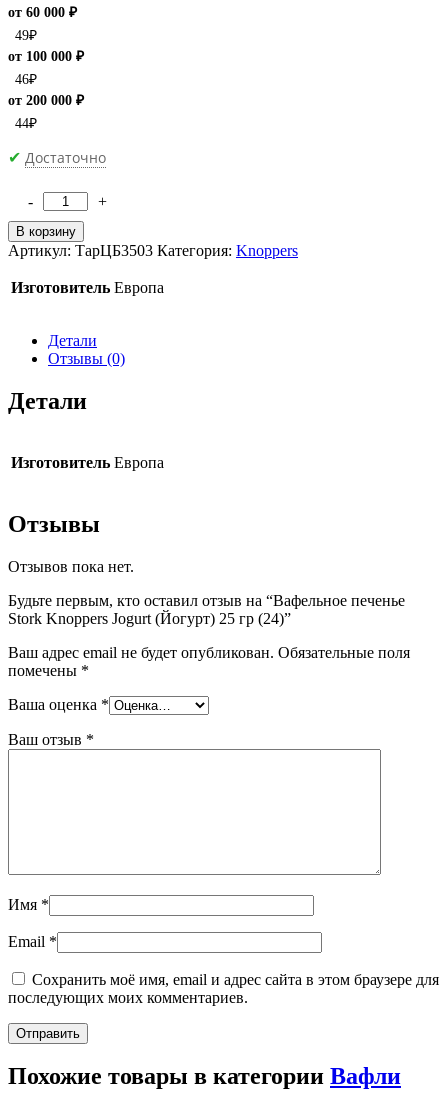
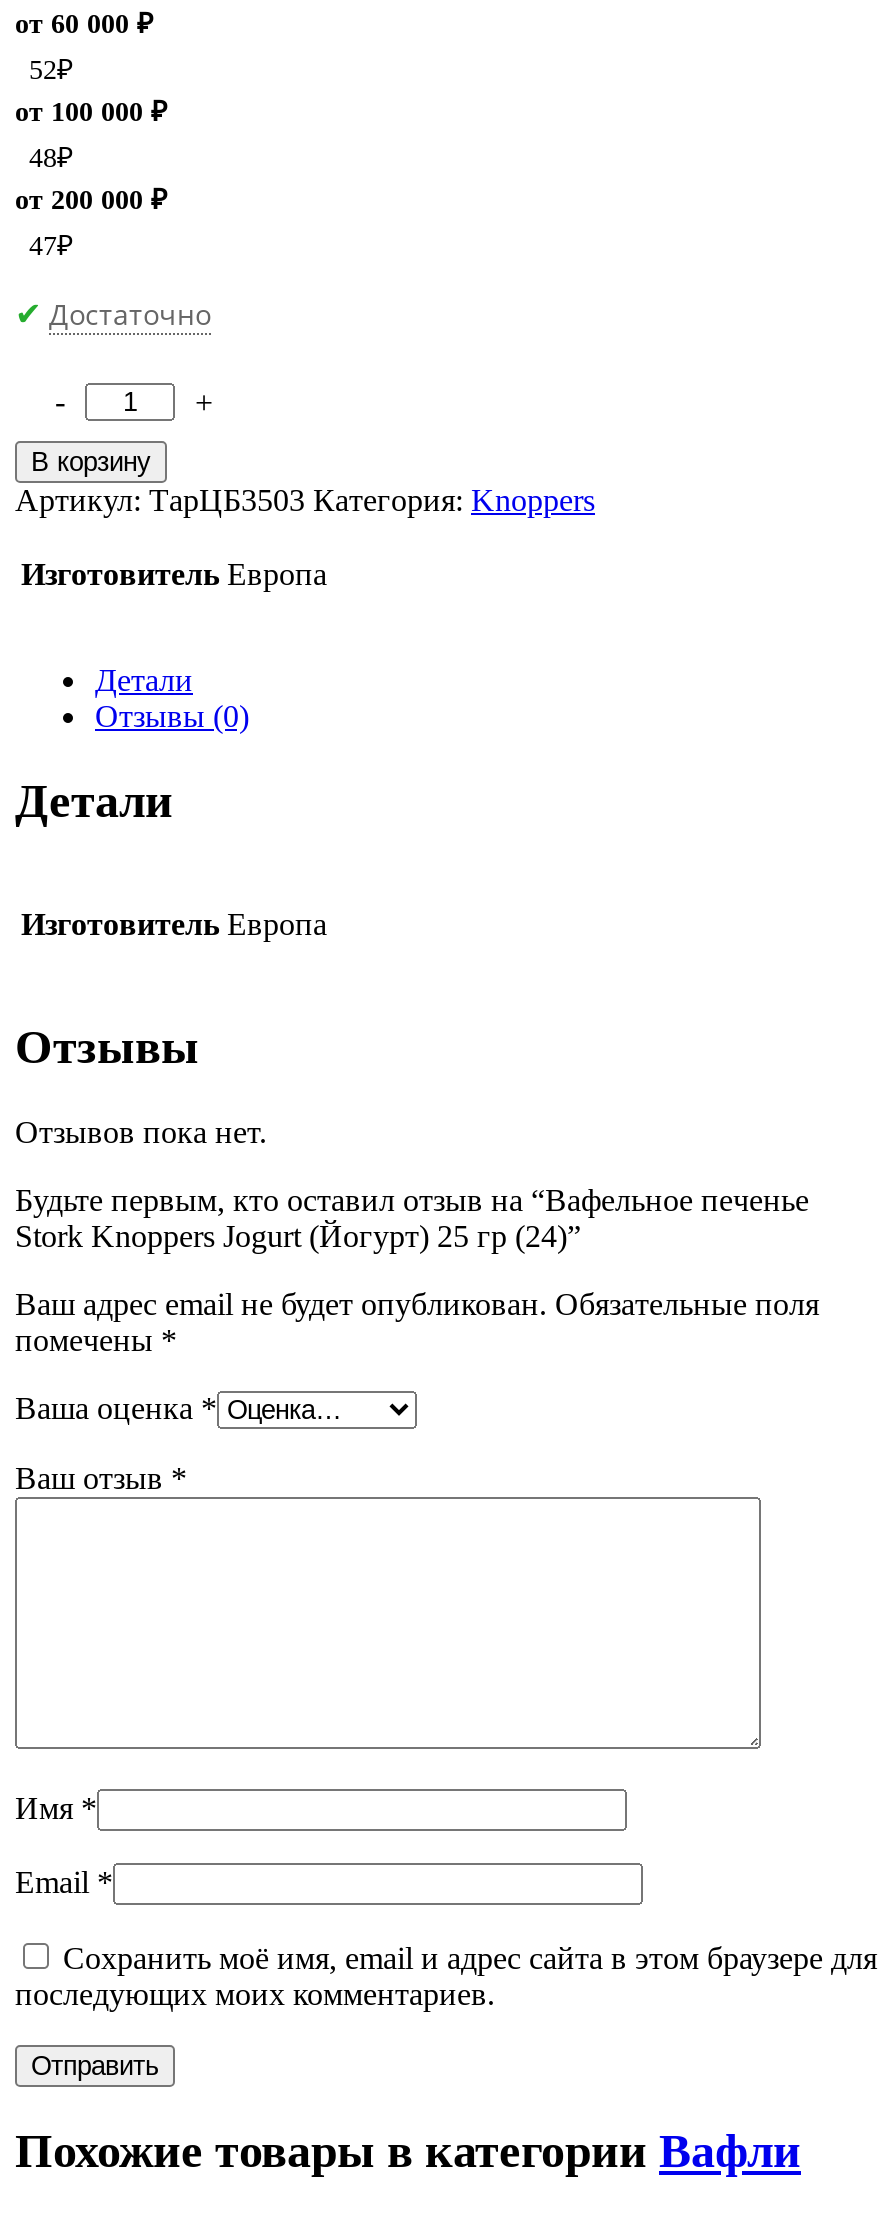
- 49₽
+ 52₽

- 46₽
+ 48₽

- 44₽
+ 47₽
